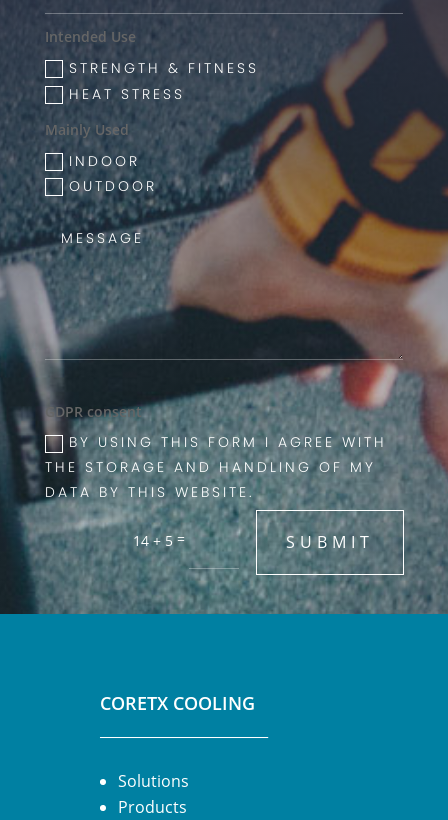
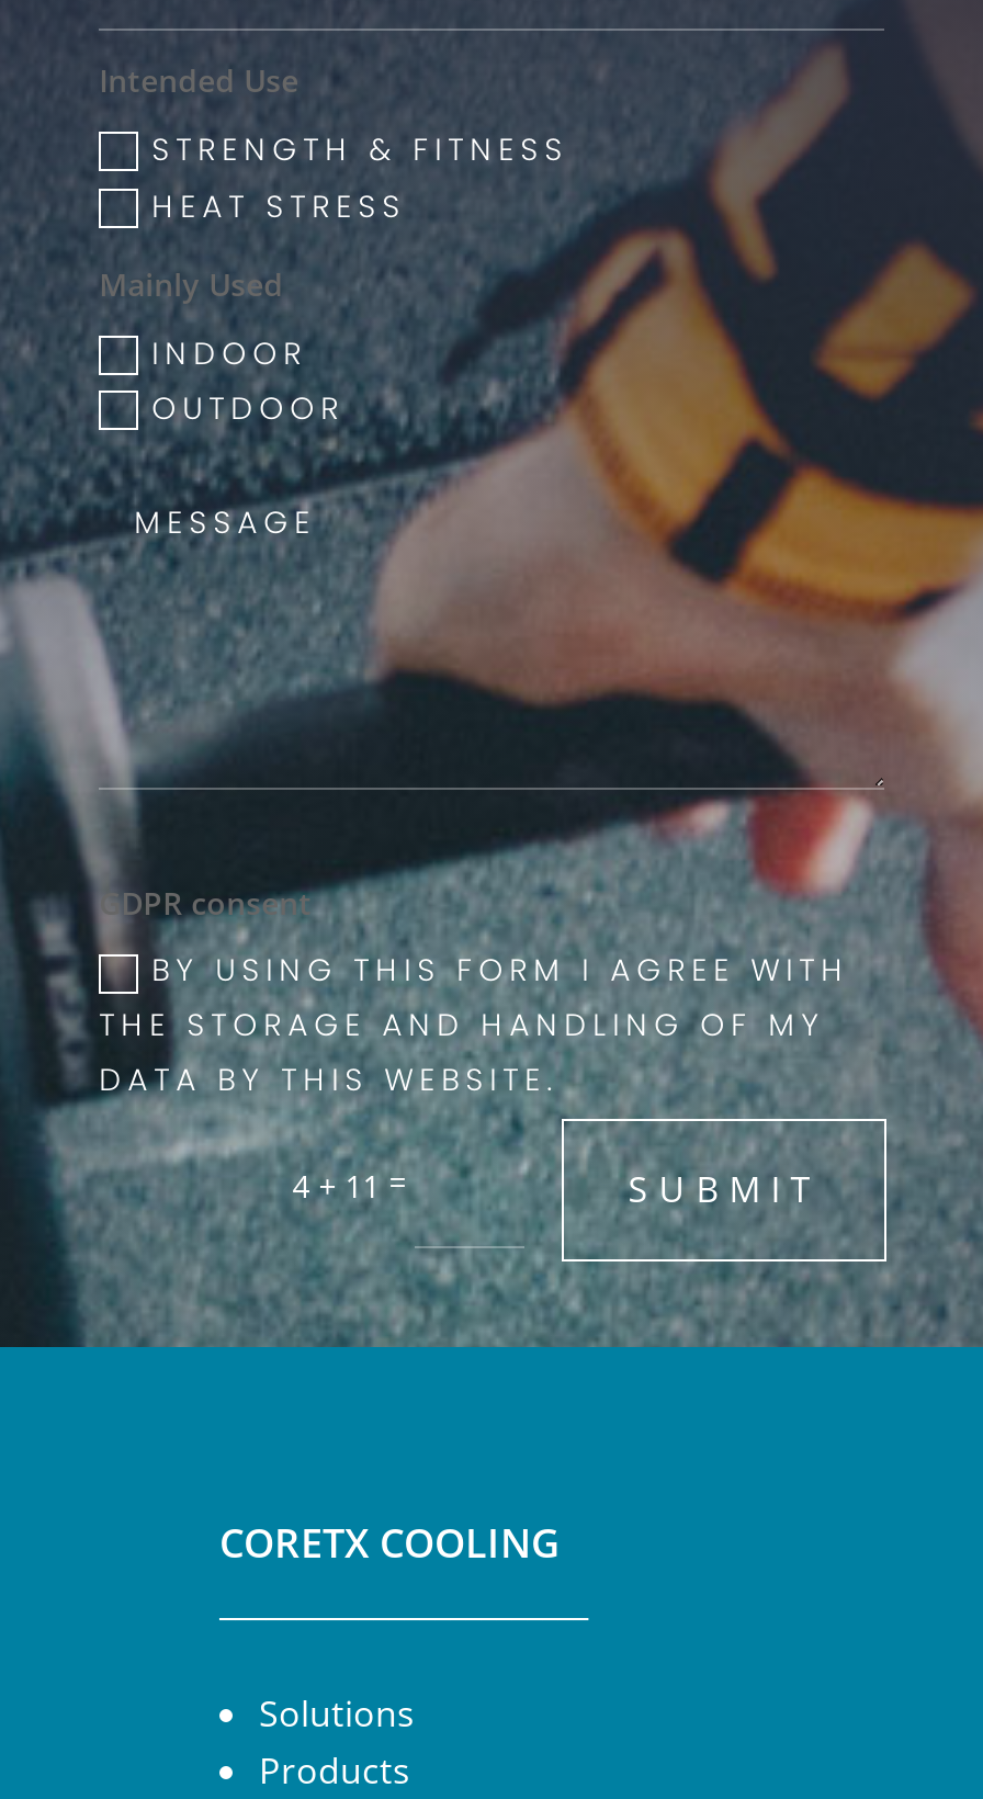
- 14 + 5 =
+ 4 + 11 =
